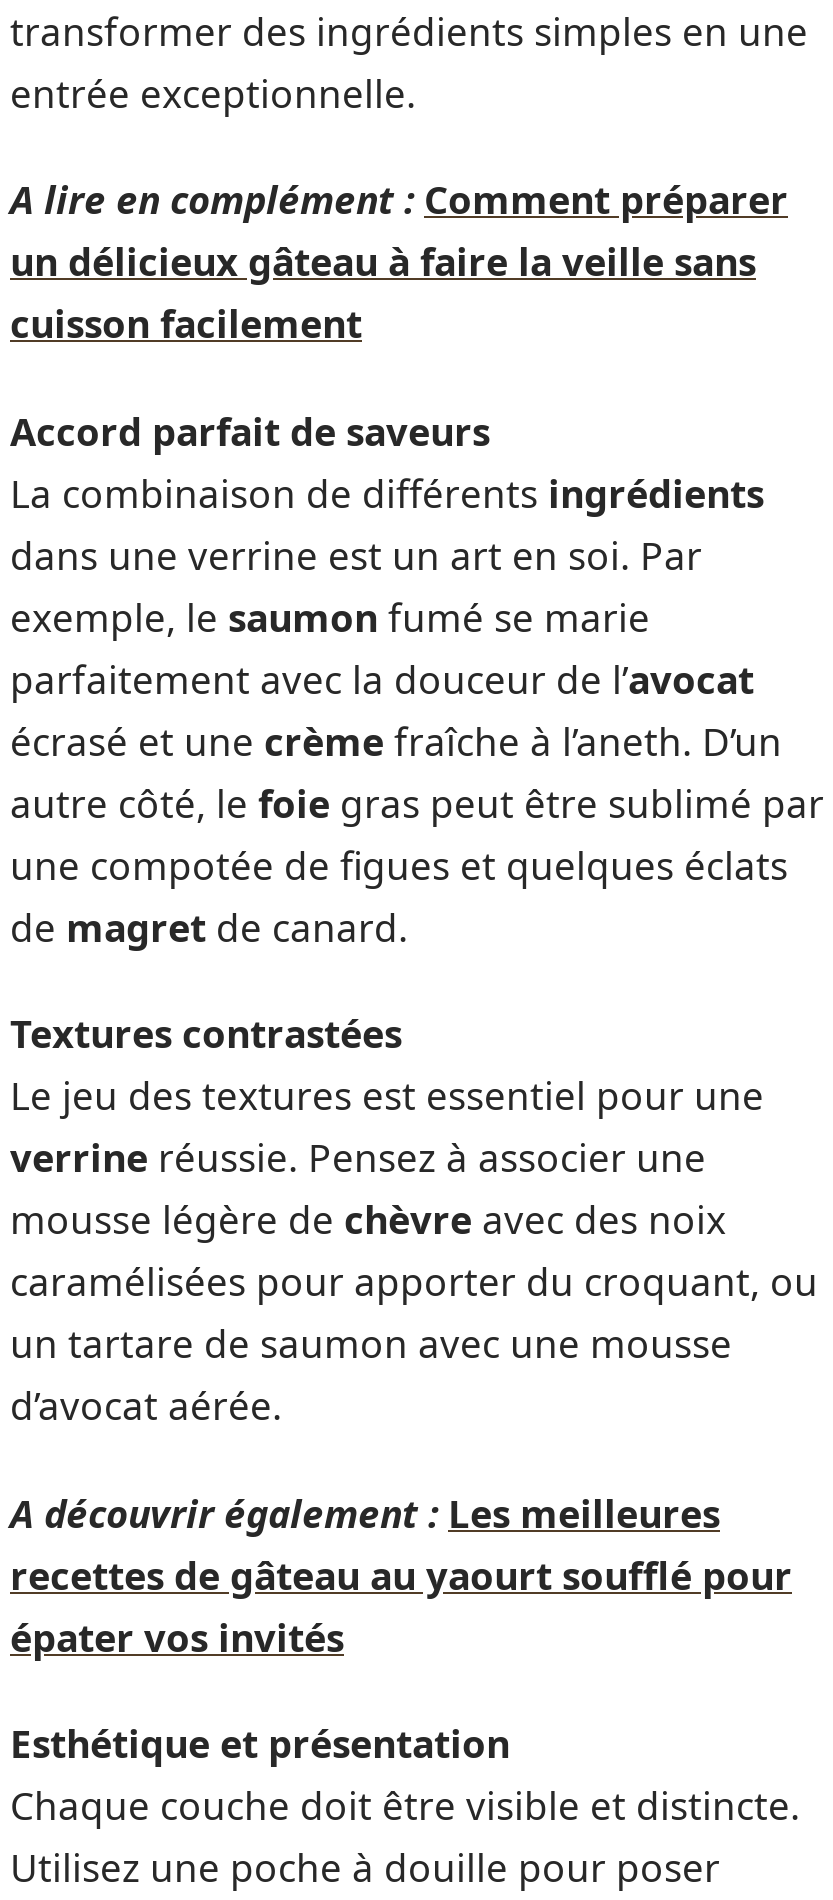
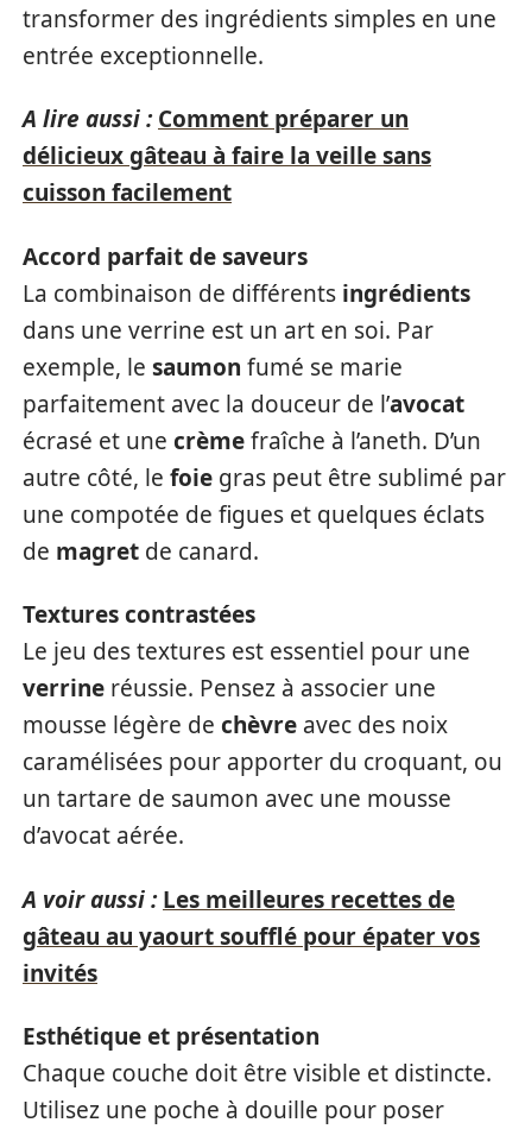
- A lire en complément : Comment préparer
- un délicieux gâteau à faire la veille sans
+ A lire aussi : Comment préparer un
+ délicieux gâteau à faire la veille sans

- A découvrir également : Les meilleures
- recettes de gâteau au yaourt soufflé pour
- épater vos invités
+ A voir aussi : Les meilleures recettes de
+ gâteau au yaourt soufflé pour épater vos
+ invités
